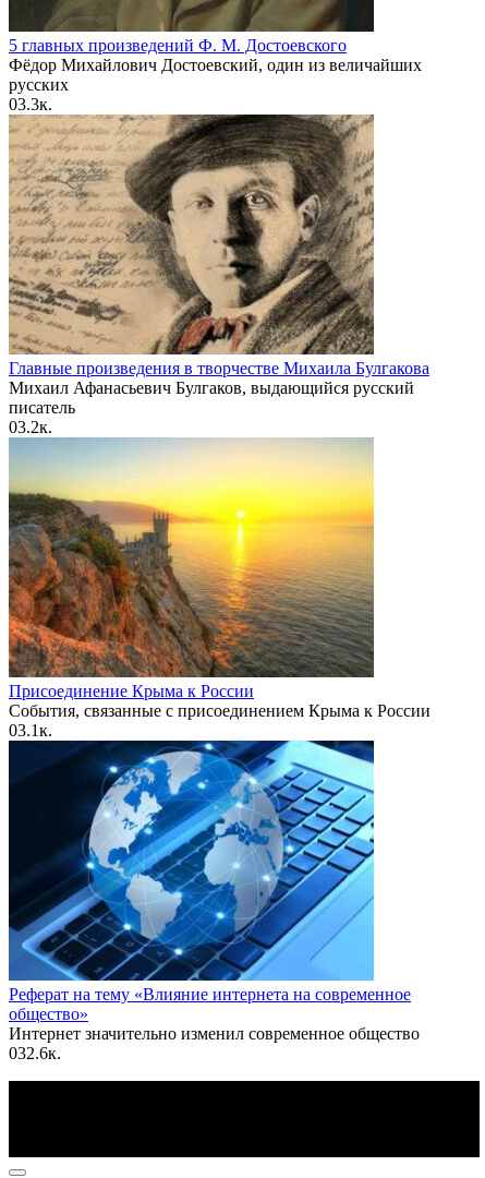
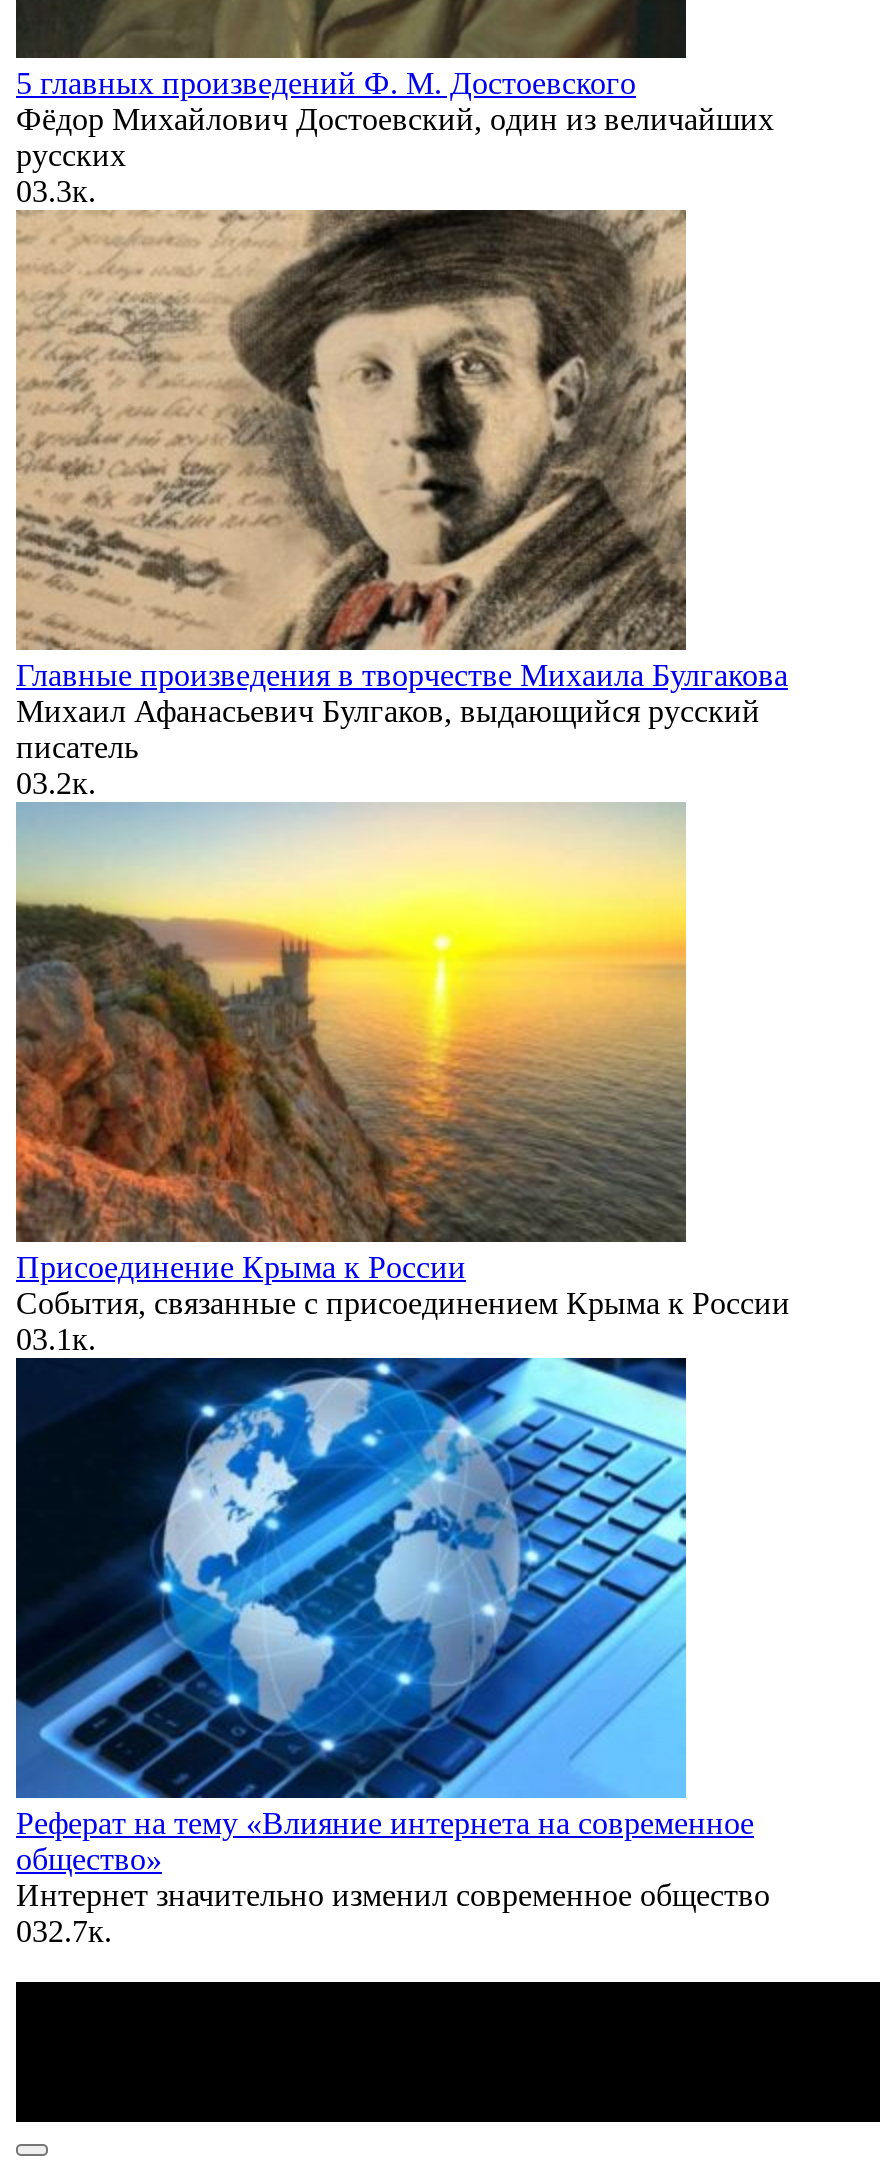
- 032.6к.
+ 032.7к.
